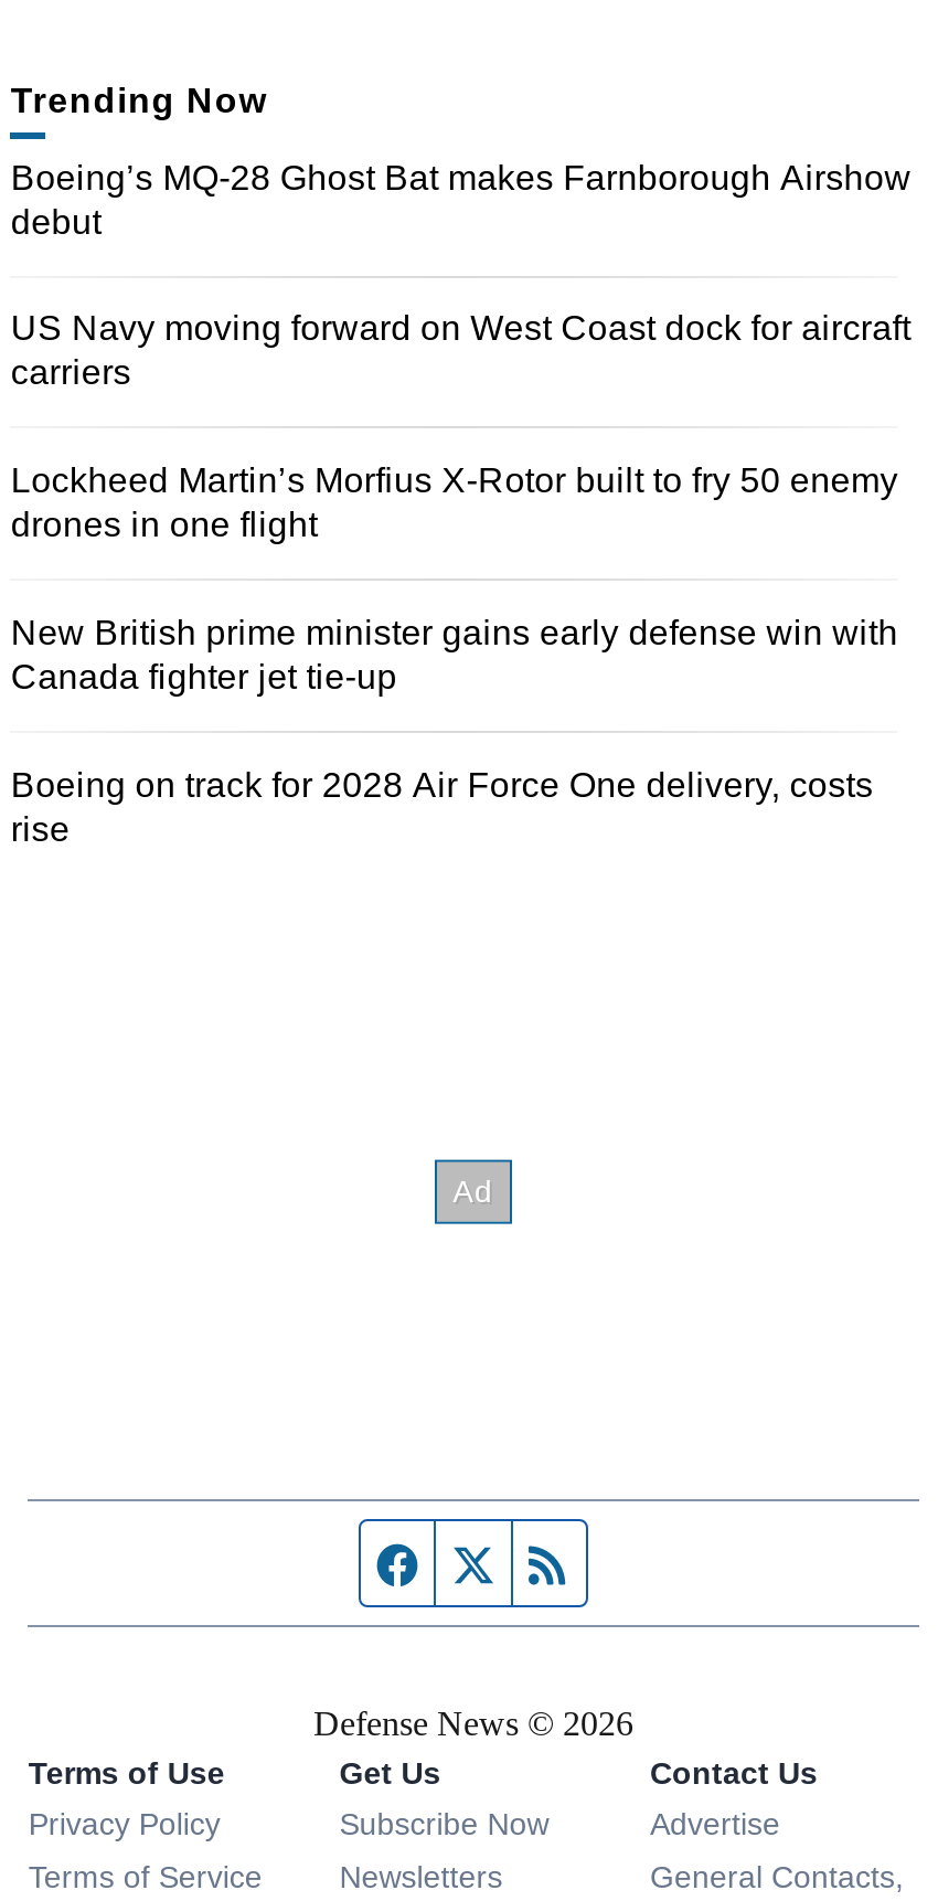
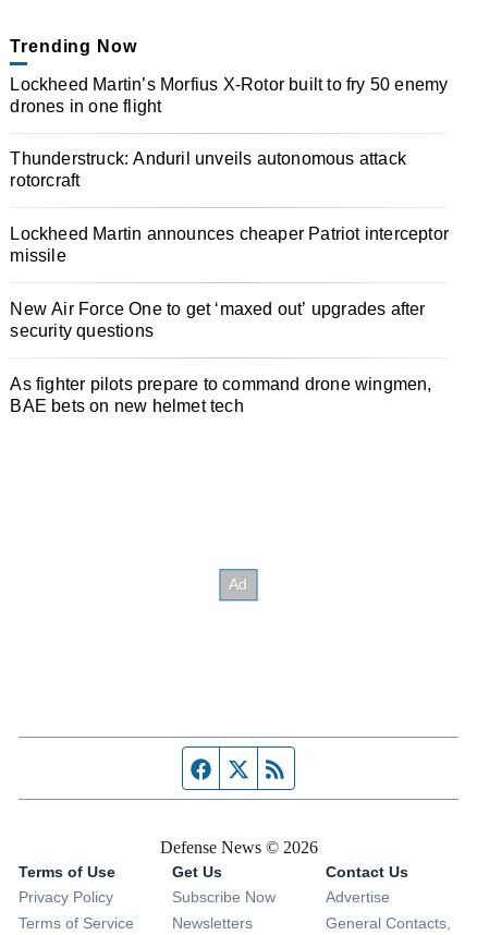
- Boeing’s MQ-28 Ghost Bat makes Farnborough Airshow
- debut
- US Navy moving forward on West Coast dock for aircraft
- carriers

moved up: Lockheed Martin’s Morfius X-Rotor built to fry 50 enemy | drones in one flight

- New British prime minister gains early defense win with
- Canada fighter jet tie-up
- Boeing on track for 2028 Air Force One delivery, costs
- rise
+ Thunderstruck: Anduril unveils autonomous attack
+ rotorcraft
+ Lockheed Martin announces cheaper Patriot interceptor
+ missile
+ New Air Force One to get ‘maxed out’ upgrades after
+ security questions
+ As fighter pilots prepare to command drone wingmen,
+ BAE bets on new helmet tech
